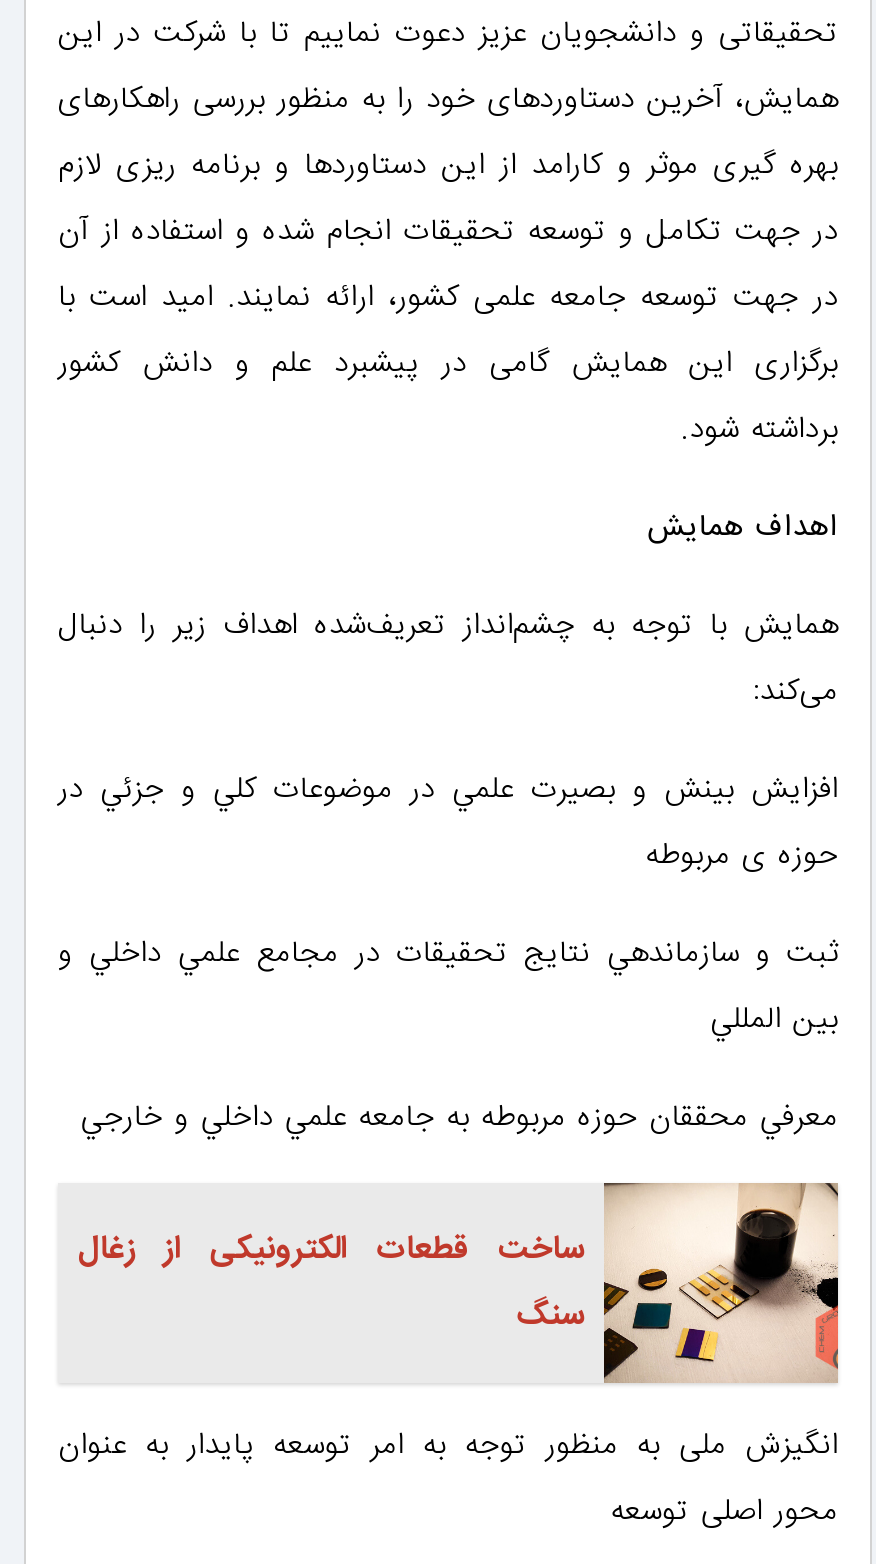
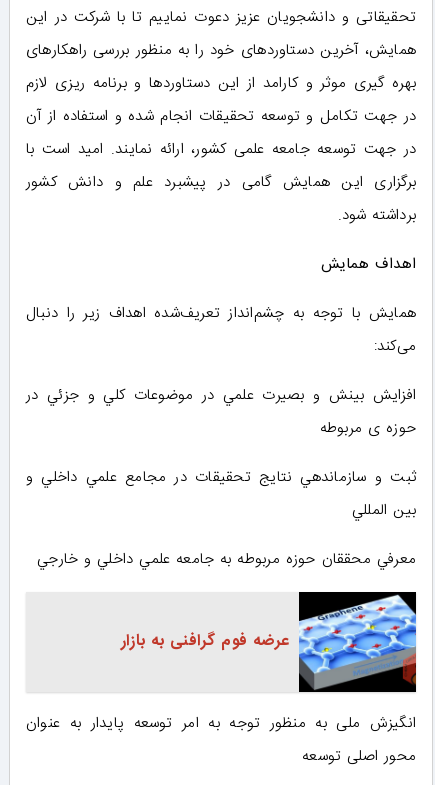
- [image]
- ساخت قطعات الکترونیکی از زغال
- سنگ
+ [image]
+ عرضه فوم گرافنی به بازار
